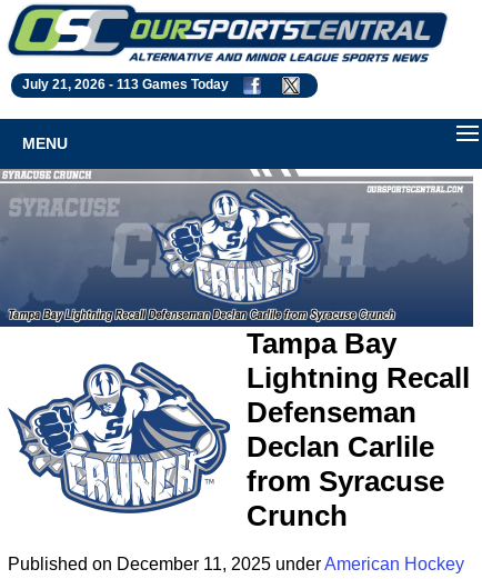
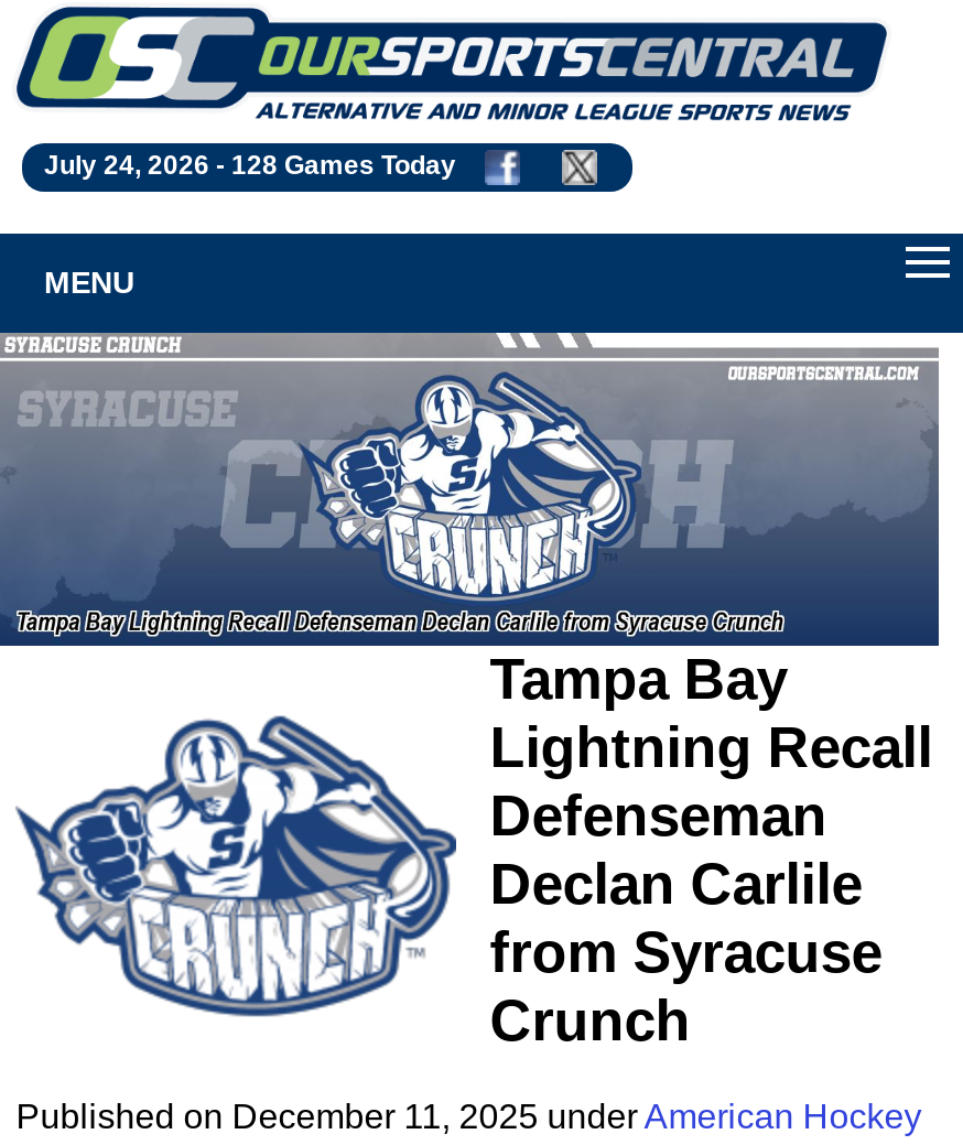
- July 21, 2026 - 113 Games Today
+ July 24, 2026 - 128 Games Today
